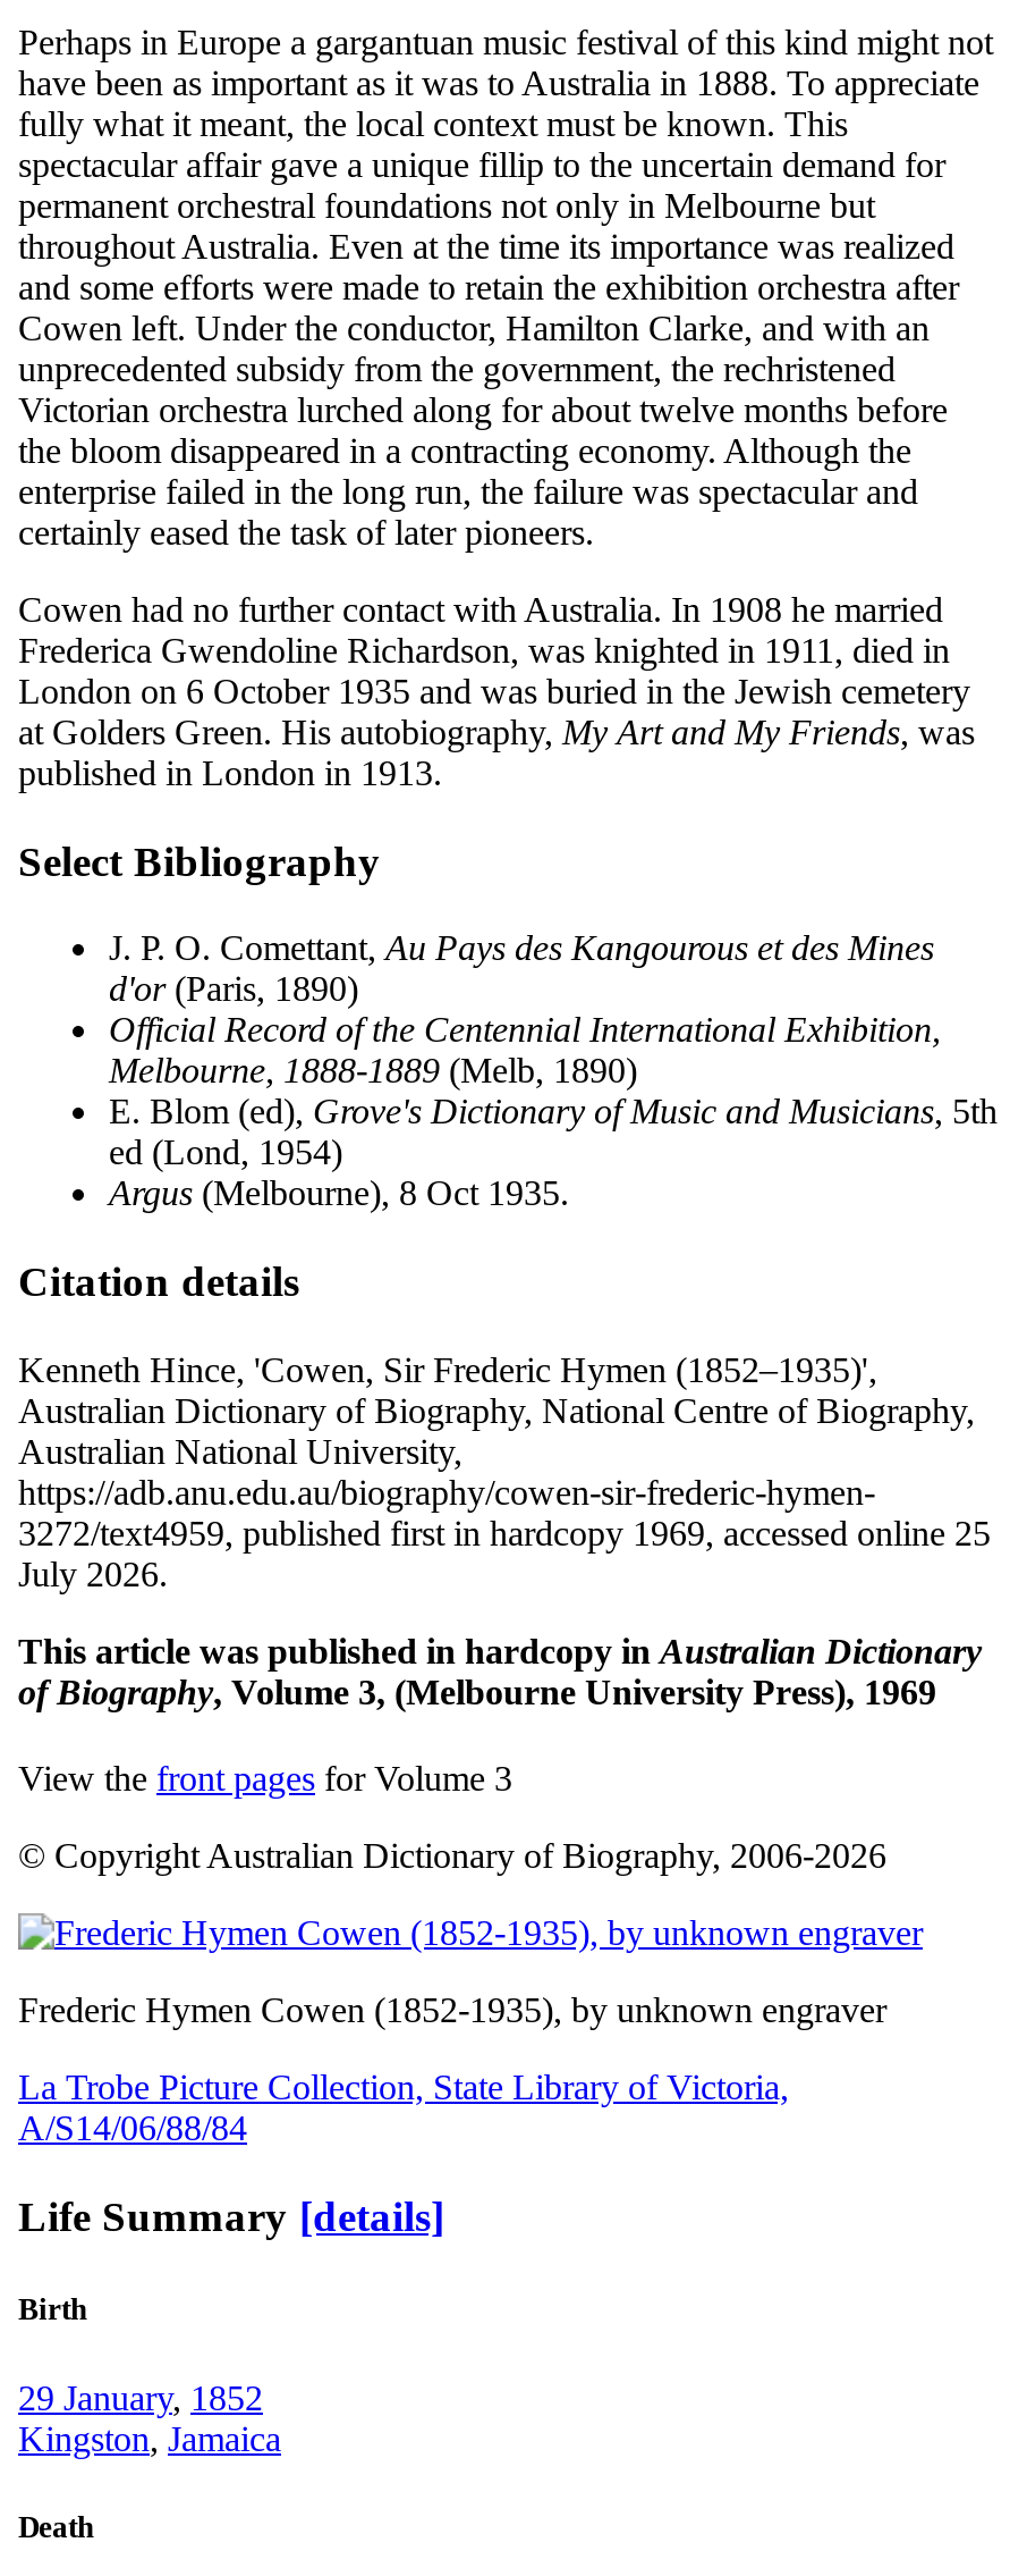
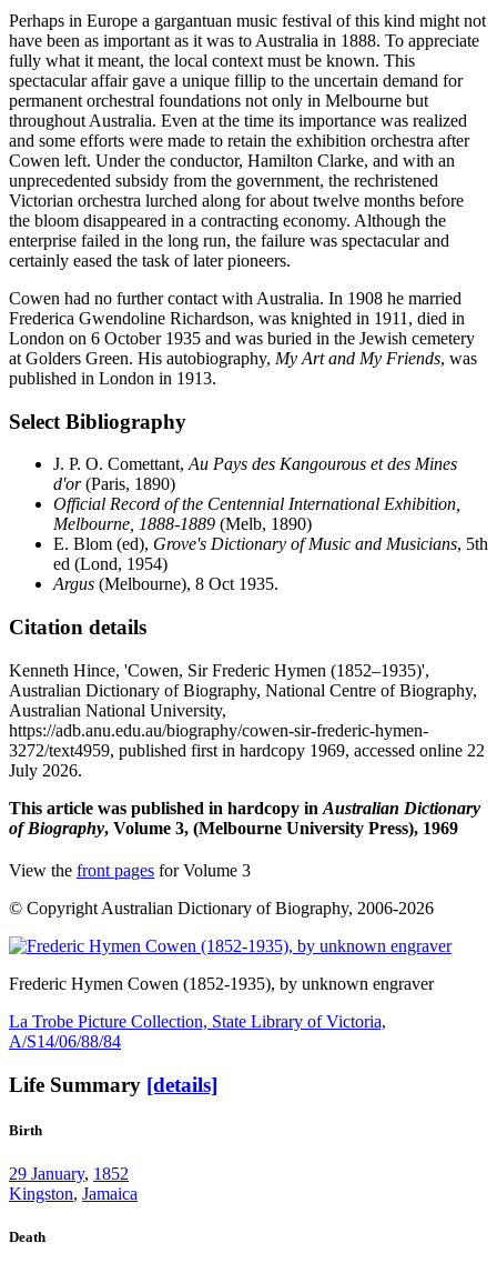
- 3272/text4959, published first in hardcopy 1969, accessed online 25
+ 3272/text4959, published first in hardcopy 1969, accessed online 22
